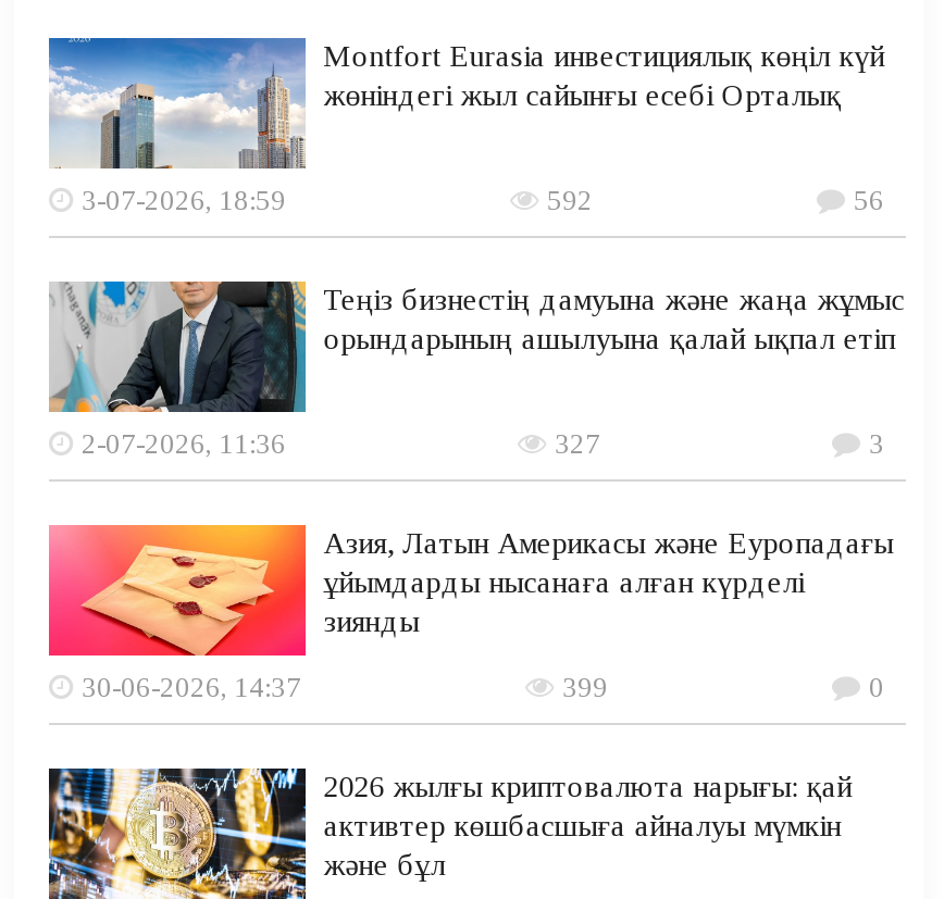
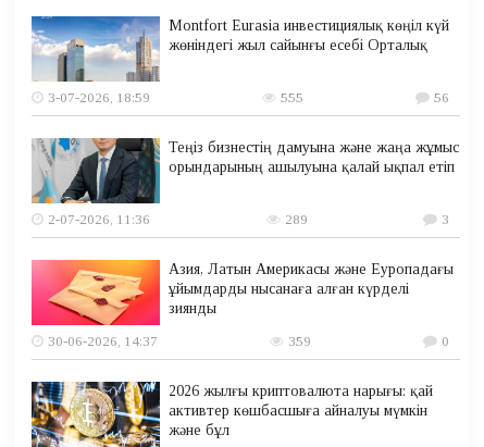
- 592
+ 555

- 327
+ 289

- 399
+ 359
